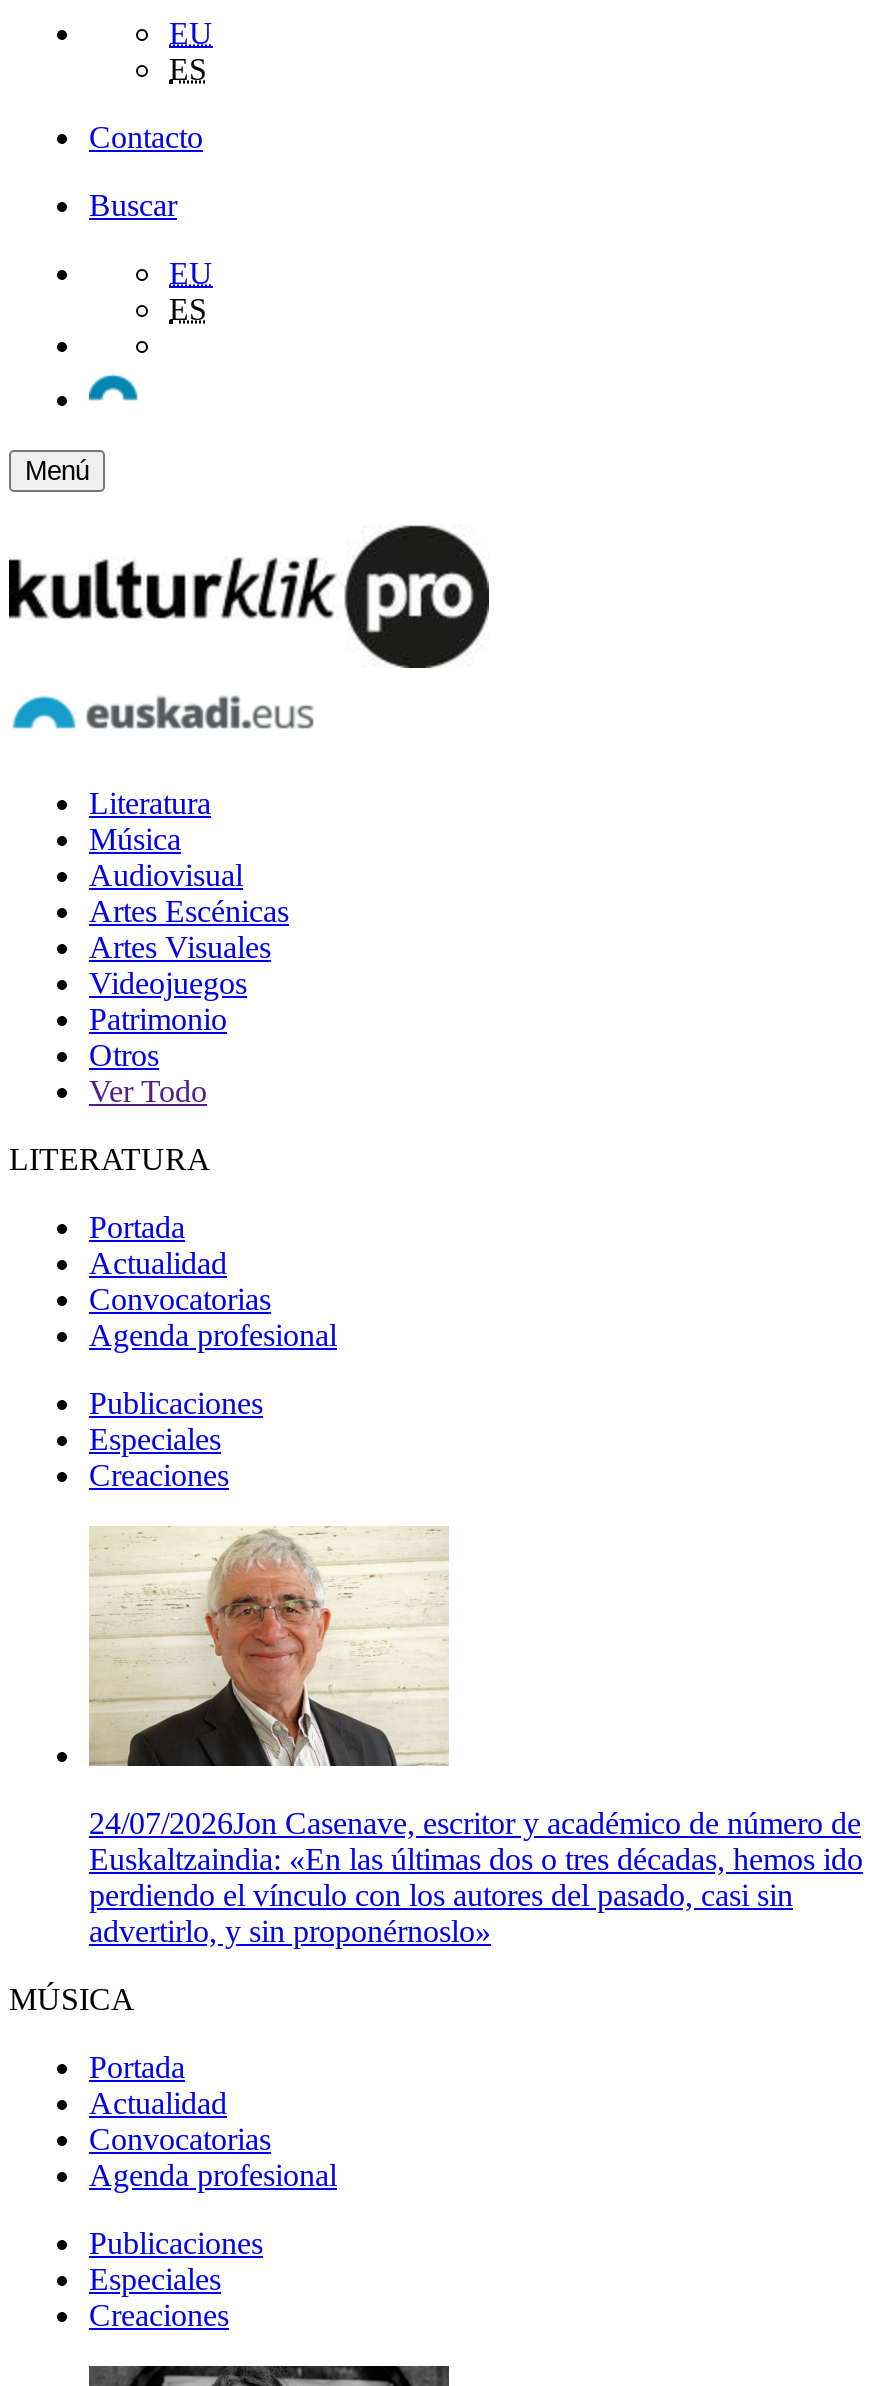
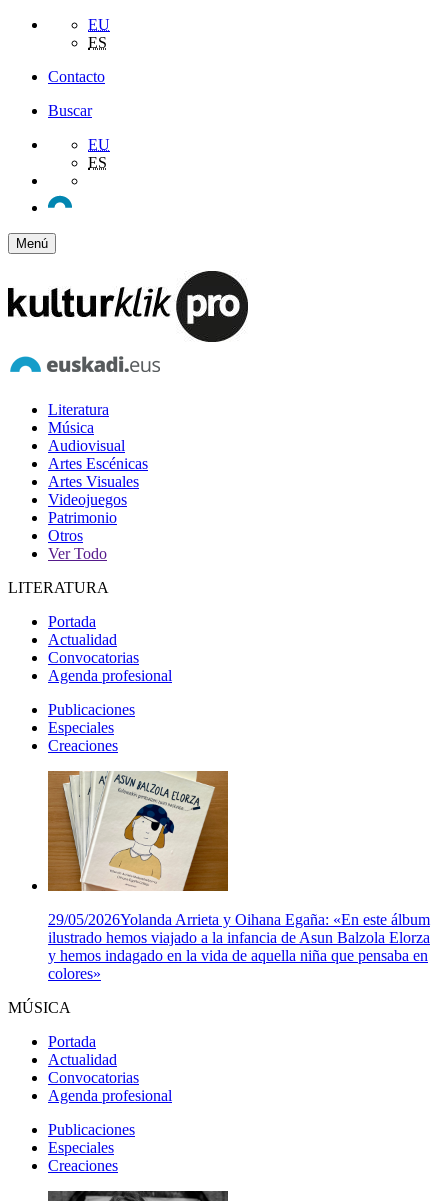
- [image]
- 24/07/2026Jon Casenave, escritor y académico de número de
- Euskaltzaindia: «En las últimas dos o tres décadas, hemos ido
- perdiendo el vínculo con los autores del pasado, casi sin
- advertirlo, y sin proponérnoslo»
+ [image]
+ 29/05/2026Yolanda Arrieta y Oihana Egaña: «En este álbum
+ ilustrado hemos viajado a la infancia de Asun Balzola Elorza
+ y hemos indagado en la vida de aquella niña que pensaba en
+ colores»
